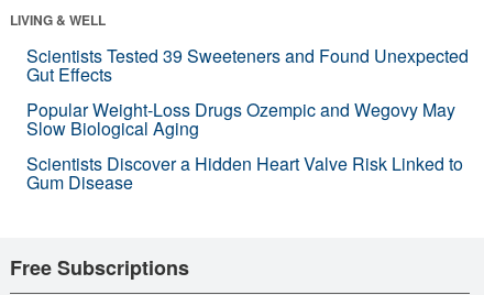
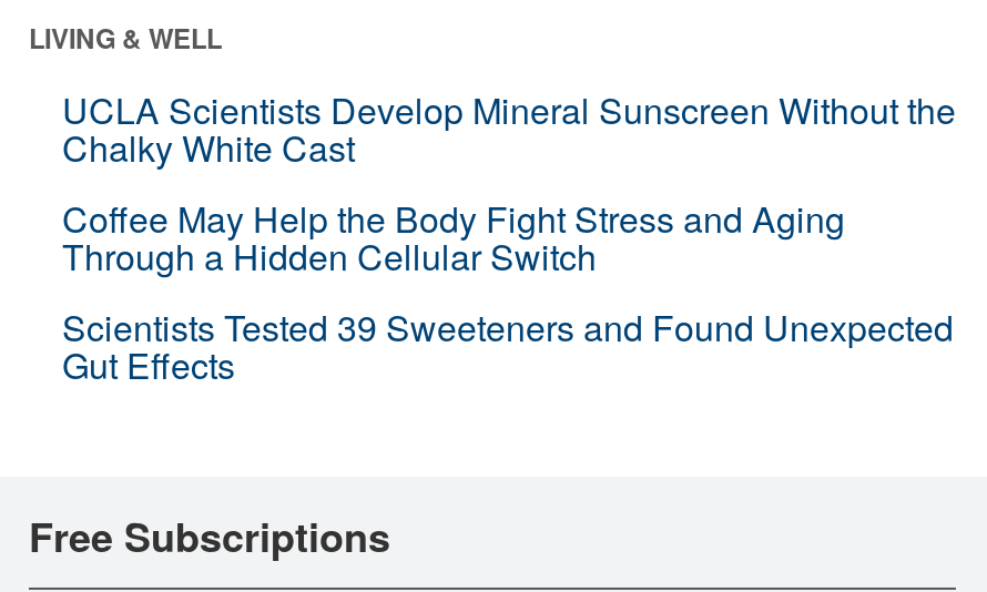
+ UCLA Scientists Develop Mineral Sunscreen Without the
+ Chalky White Cast
+ Coffee May Help the Body Fight Stress and Aging
+ Through a Hidden Cellular Switch

moved down: Scientists Tested 39 Sweeteners and Found Unexpected | Gut Effects

- Popular Weight-Loss Drugs Ozempic and Wegovy May
- Slow Biological Aging
- Scientists Discover a Hidden Heart Valve Risk Linked to
- Gum Disease
